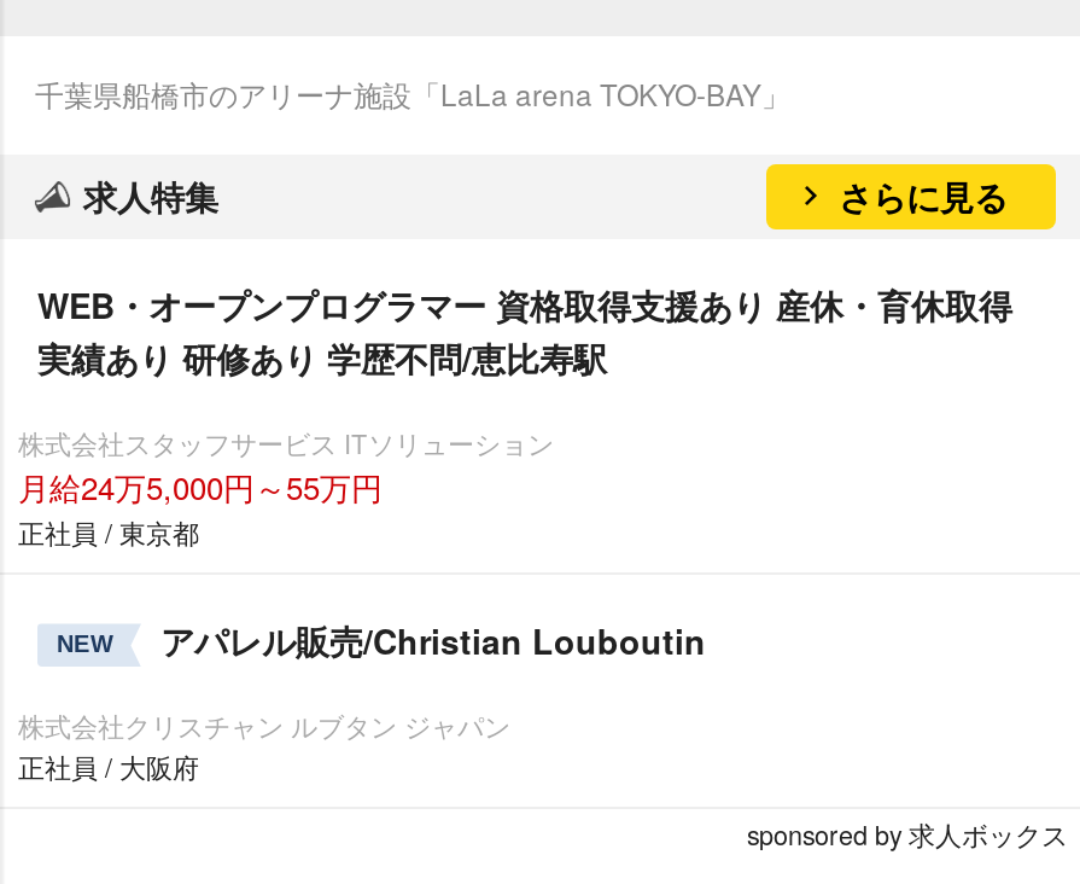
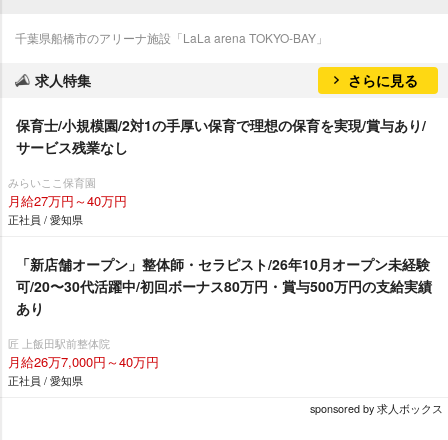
- WEB・オープンプログラマー 資格取得支援あり 産休・育休取得
- 実績あり 研修あり 学歴不問/恵比寿駅
+ 保育士/小規模園/2対1の手厚い保育で理想の保育を実現/賞与あり/
+ サービス残業なし

- 株式会社スタッフサービス ITソリューション
- 月給24万5,000円～55万円
- 正社員 / 東京都
+ みらいここ保育園
+ 月給27万円～40万円
+ 正社員 / 愛知県

- NEW
- アパレル販売/Christian Louboutin
+ 「新店舗オープン」整体師・セラピスト/26年10月オープン未経験
+ 可/20〜30代活躍中/初回ボーナス80万円・賞与500万円の支給実績
+ あり

- 株式会社クリスチャン ルブタン ジャパン
- 正社員 / 大阪府
+ 匠 上飯田駅前整体院
+ 月給26万7,000円～40万円
+ 正社員 / 愛知県
